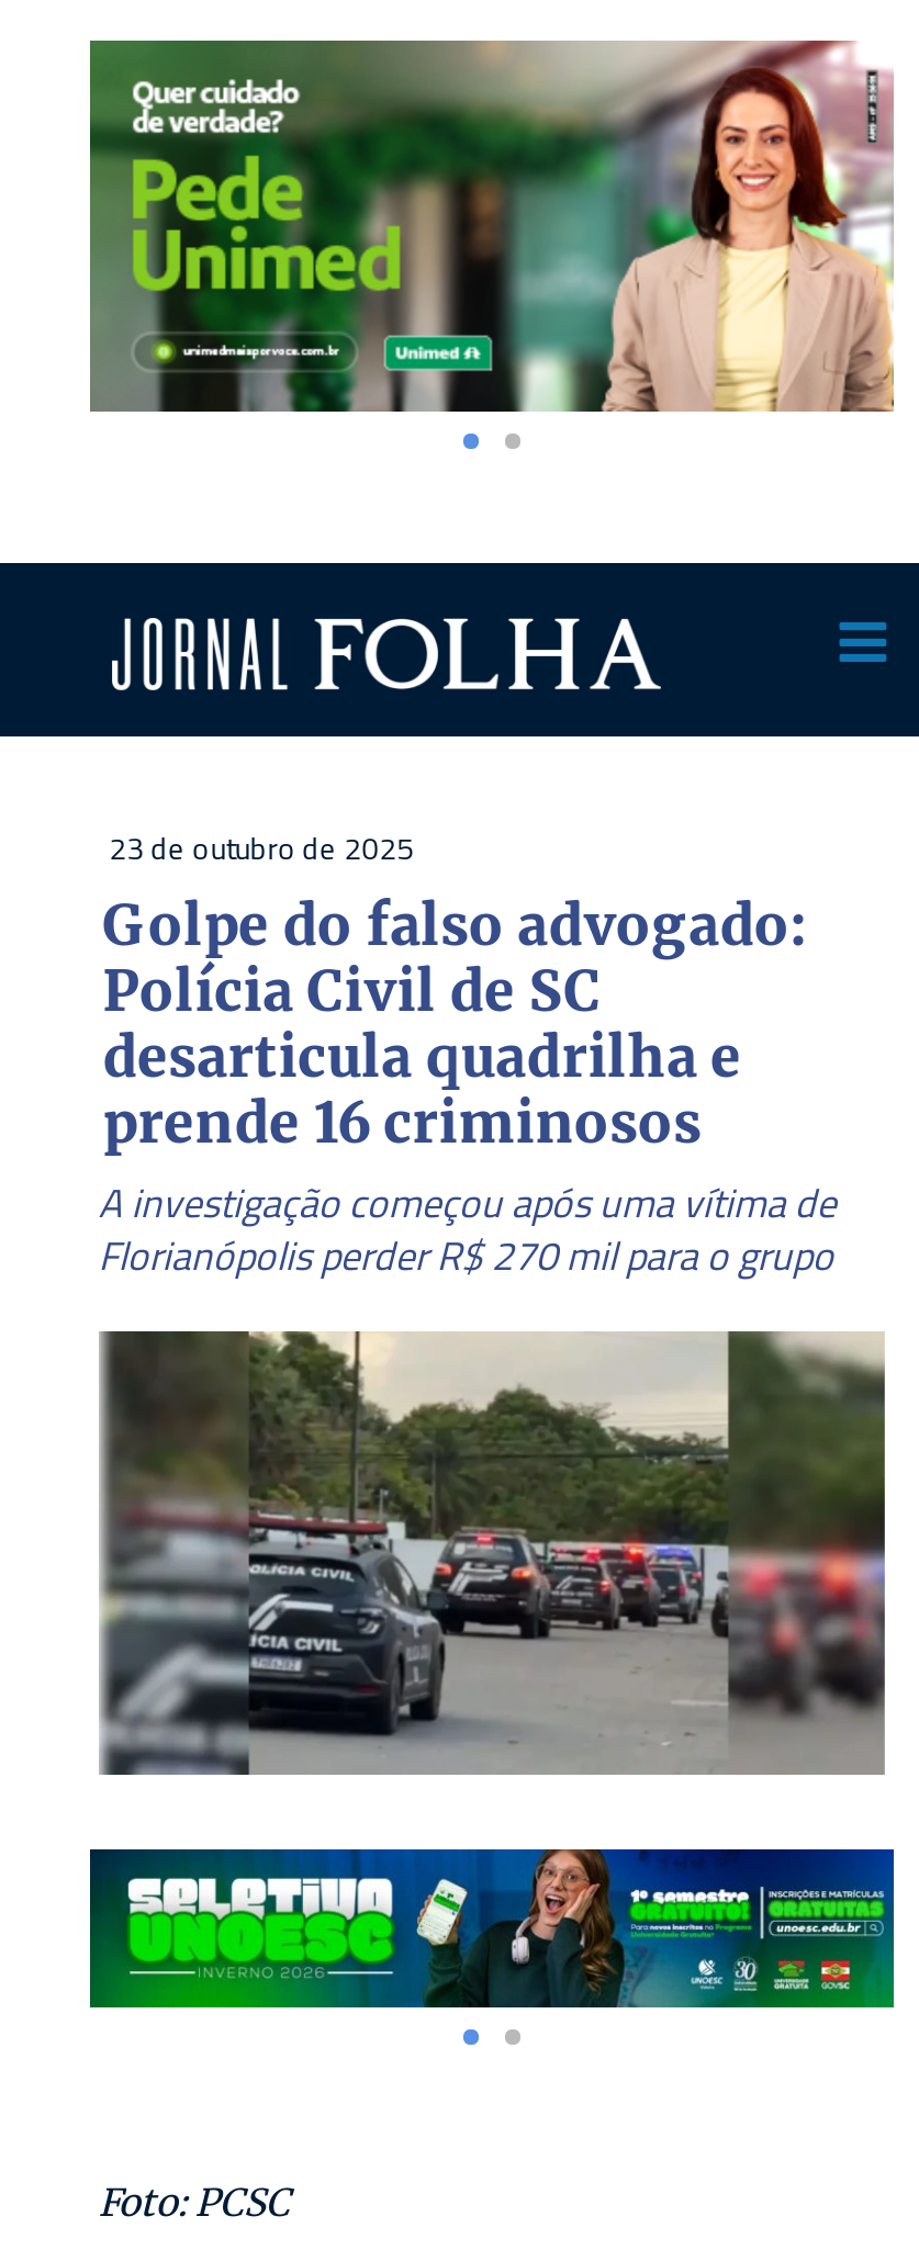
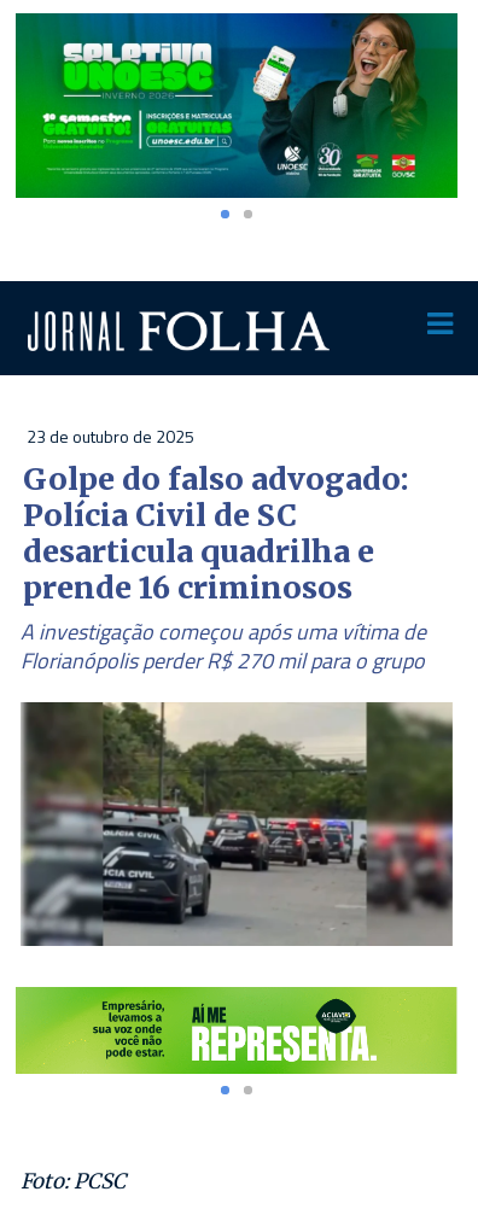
- [image]
+ [image]

- [image]
+ [image]
